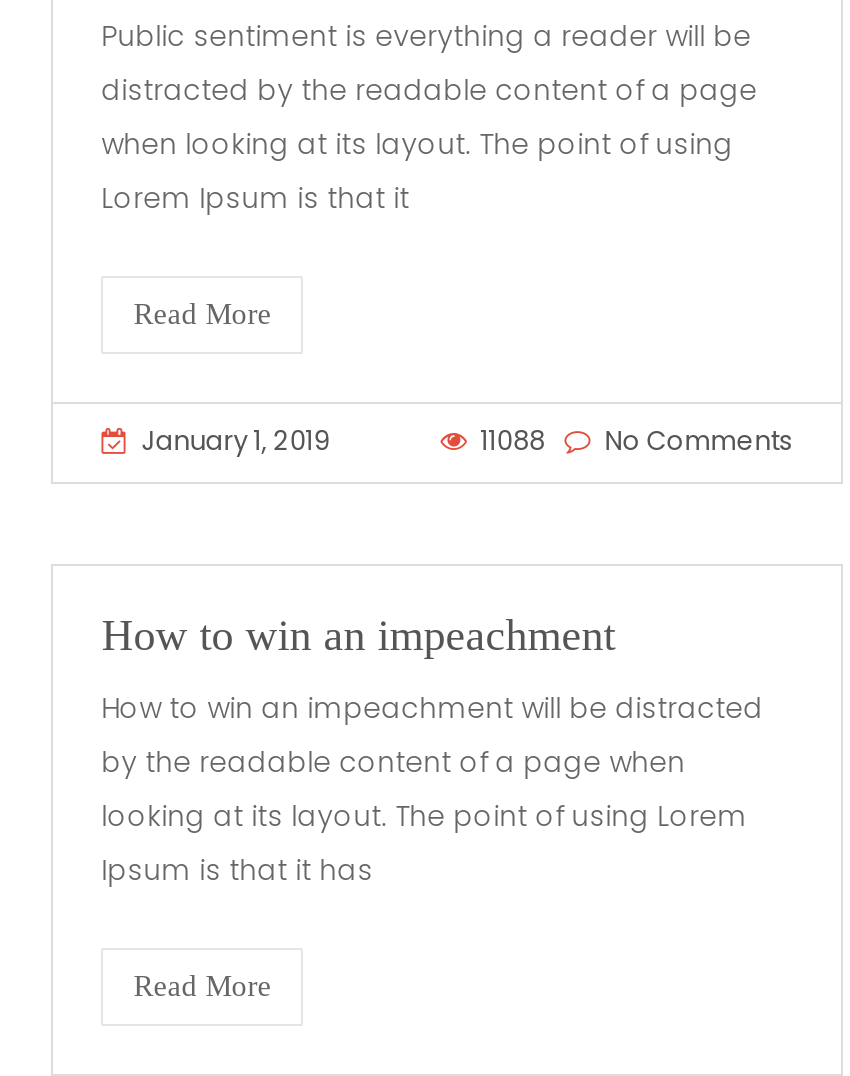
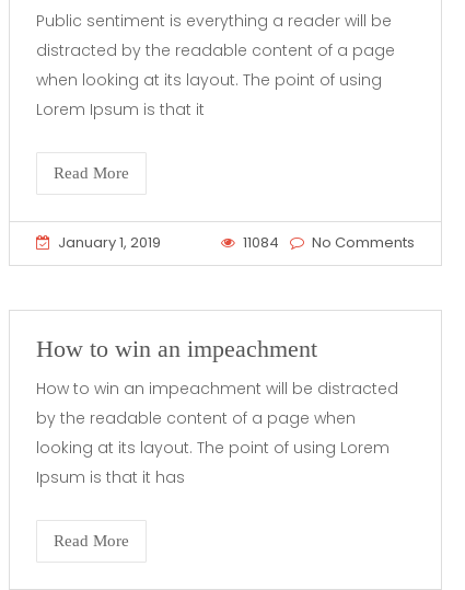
- 11088 No Comments
+ 11084 No Comments
